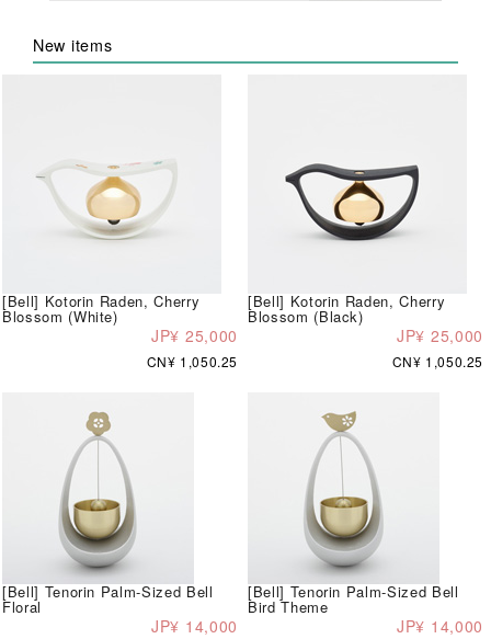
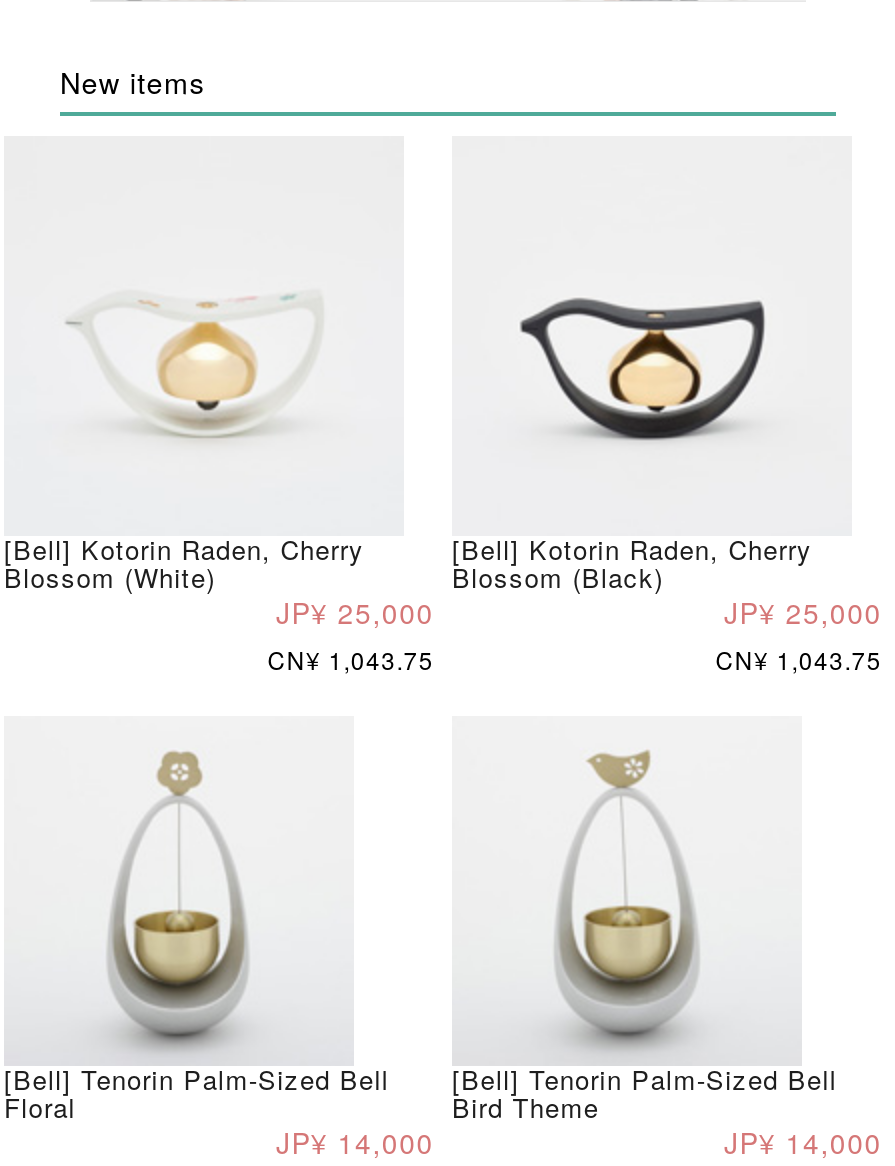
- CN¥ 1,050.25
+ CN¥ 1,043.75

- CN¥ 1,050.25
+ CN¥ 1,043.75
